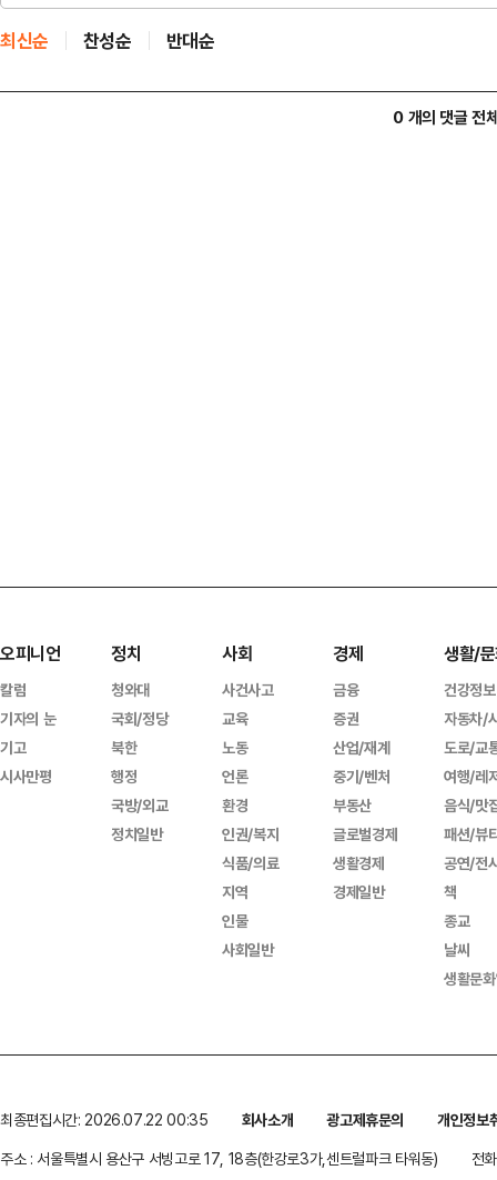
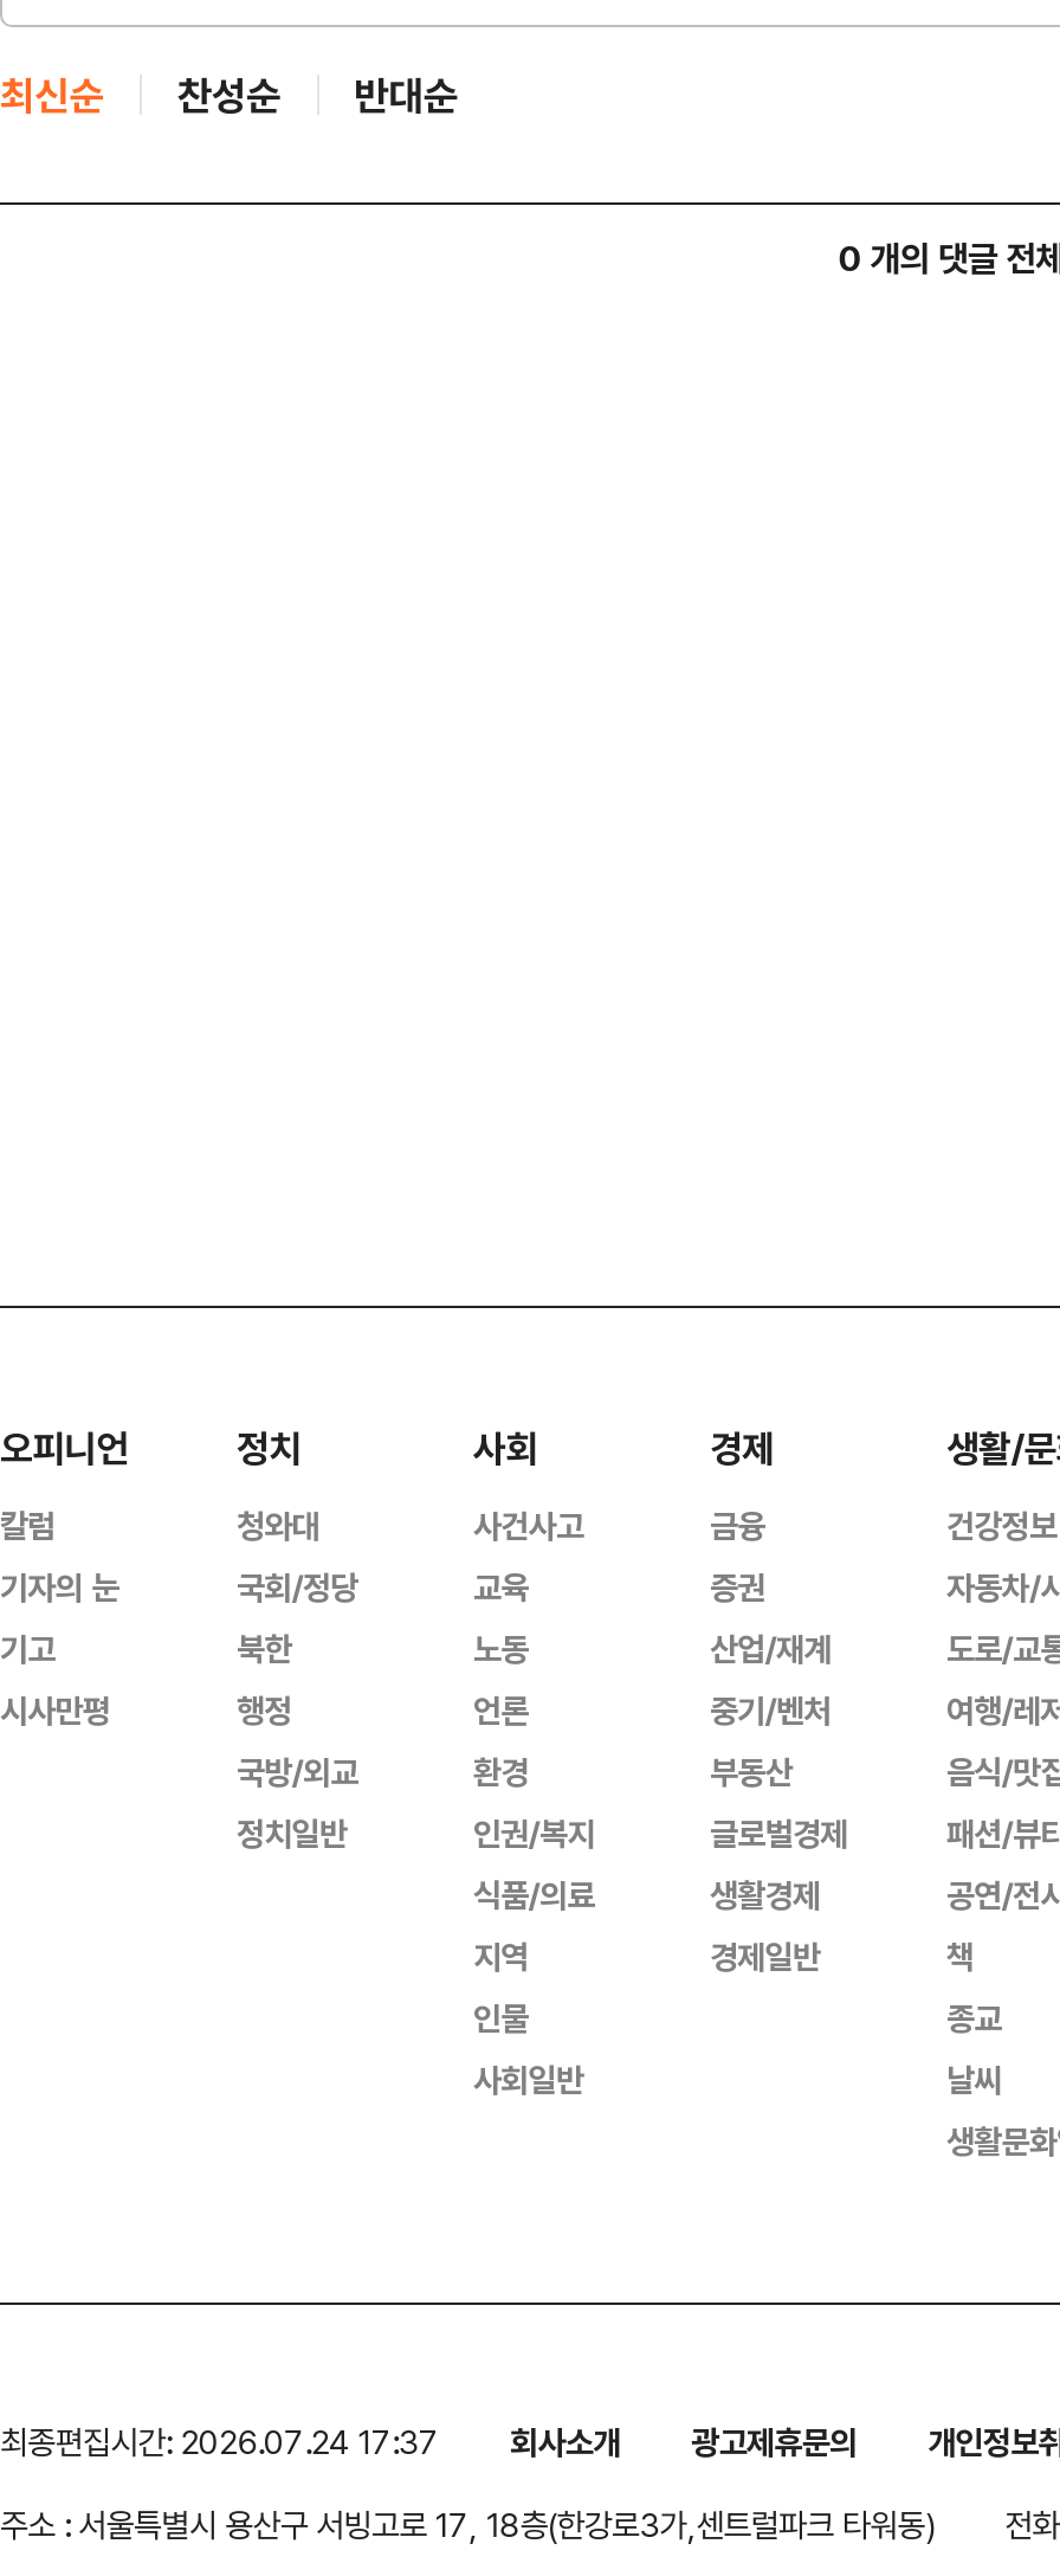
- 최종편집시간: 2026.07.22 00:35
+ 최종편집시간: 2026.07.24 17:37
